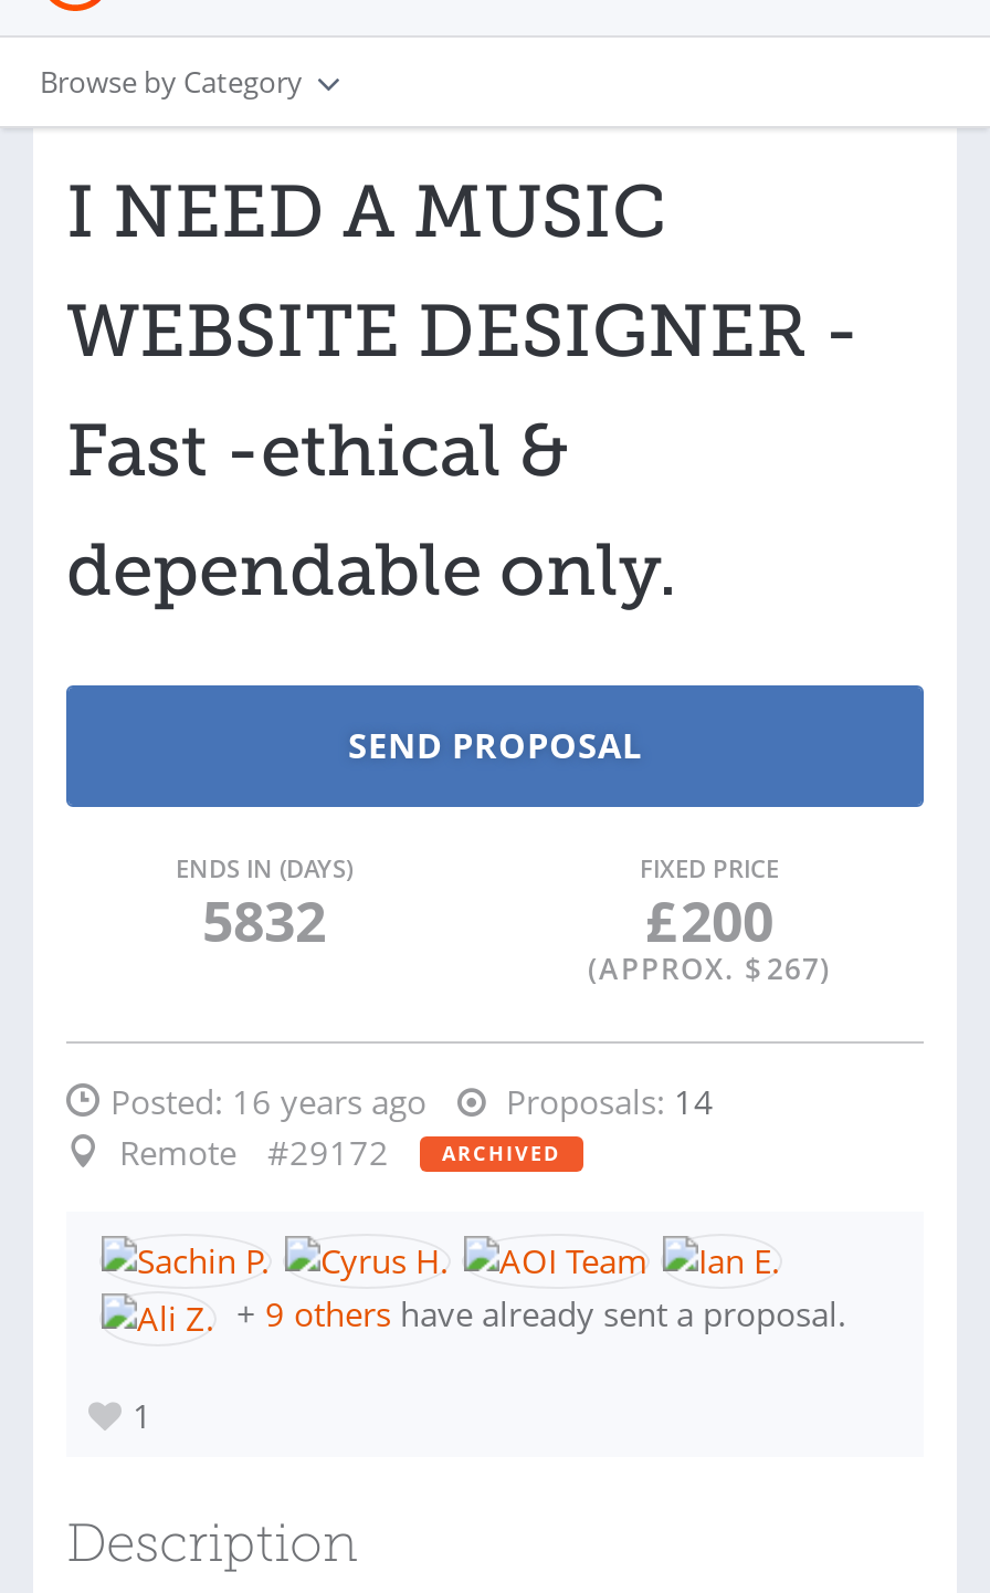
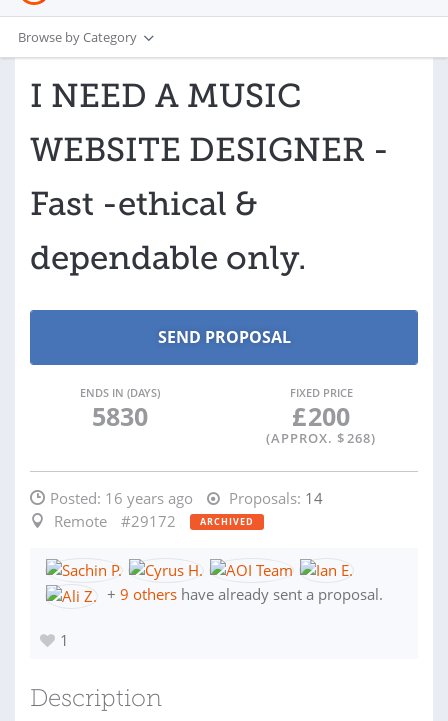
- 5832
+ 5830

- (APPROX. $ 267)
+ (APPROX. $ 268)
